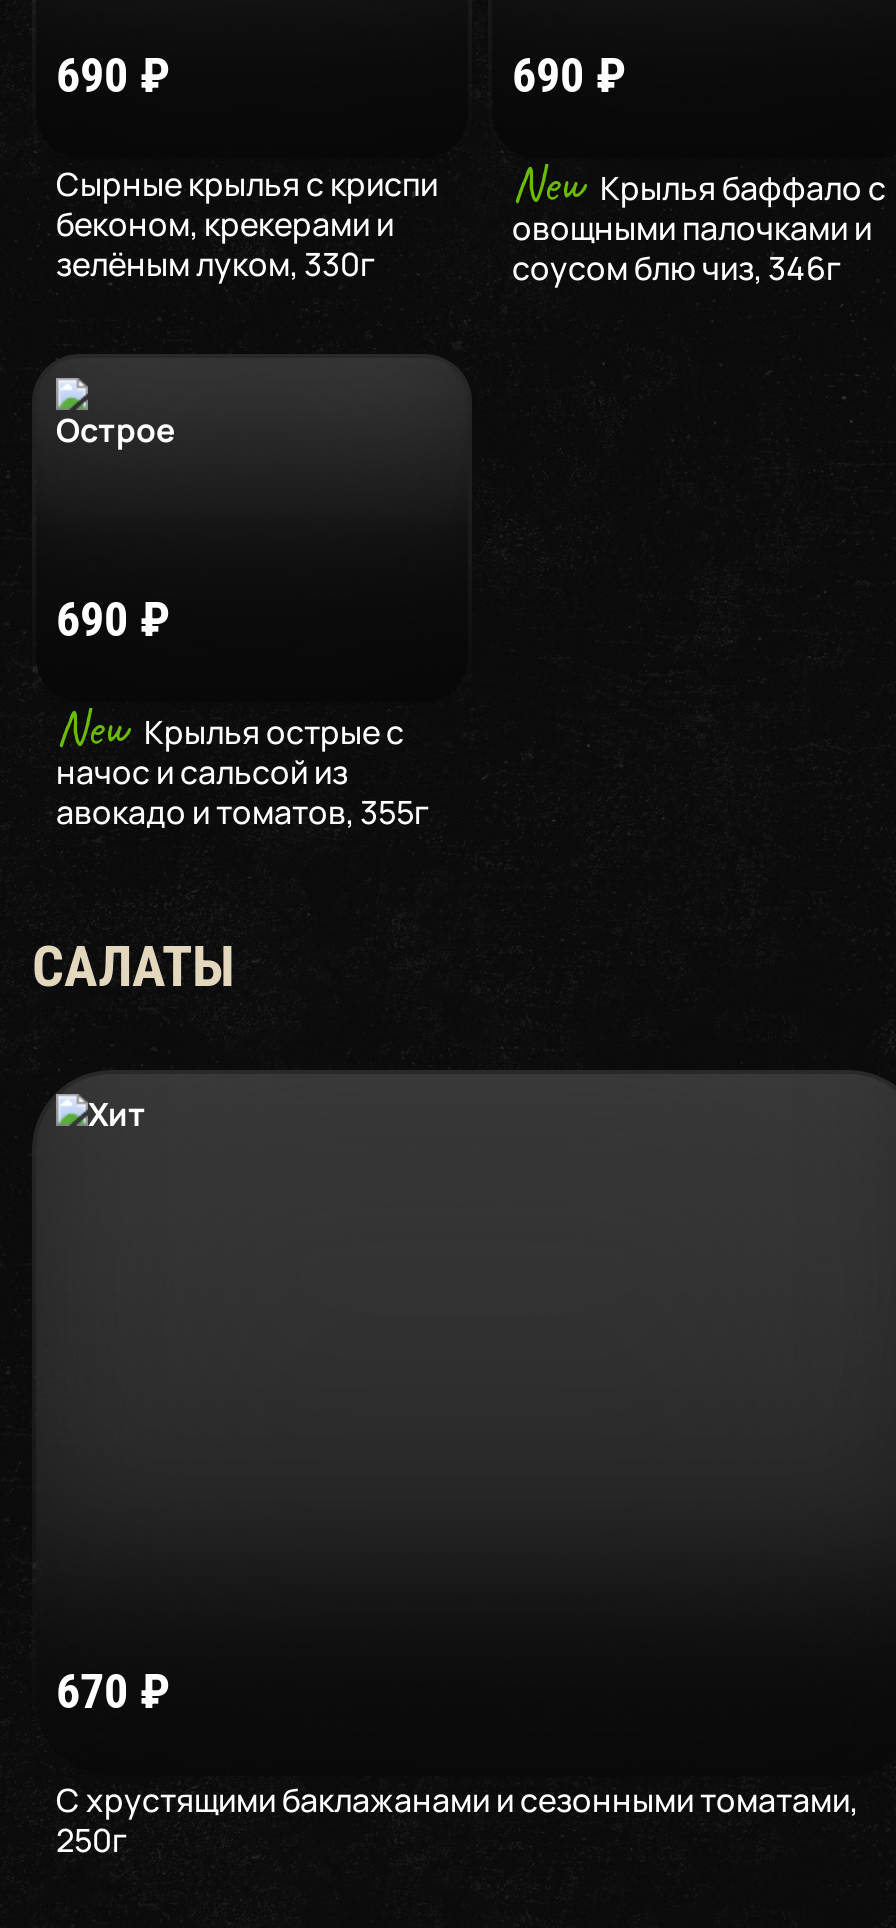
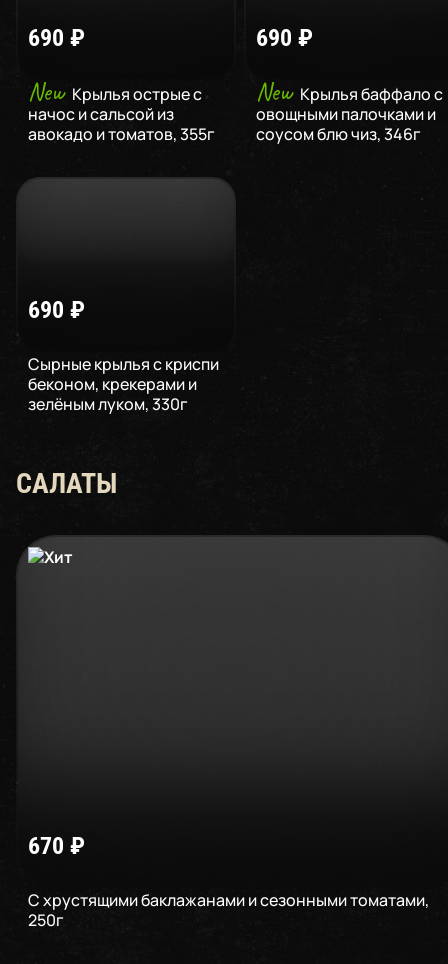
moved down: Сырные крылья с криспи | беконом, крекерами и | зелёным луком, 330г

- [image]

moved up: New Крылья острые с | начос и сальсой из | авокадо и томатов, 355г
